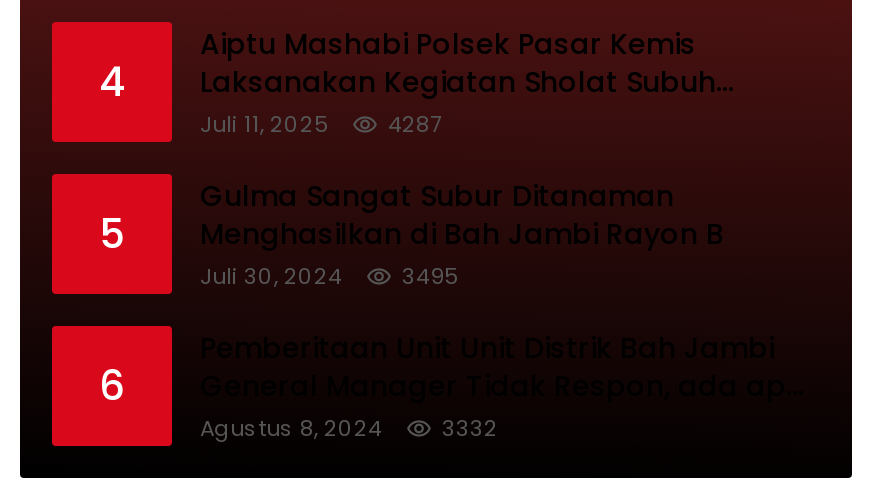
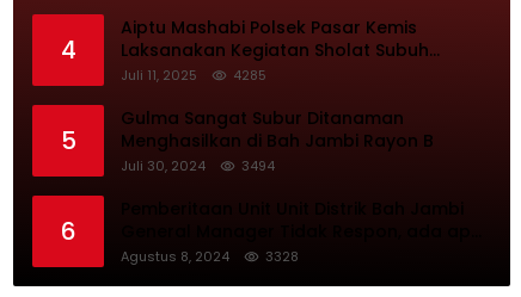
- 4287
+ 4285

- Juli 30, 2024 3495
+ Juli 30, 2024 3494

- 3332
+ 3328
